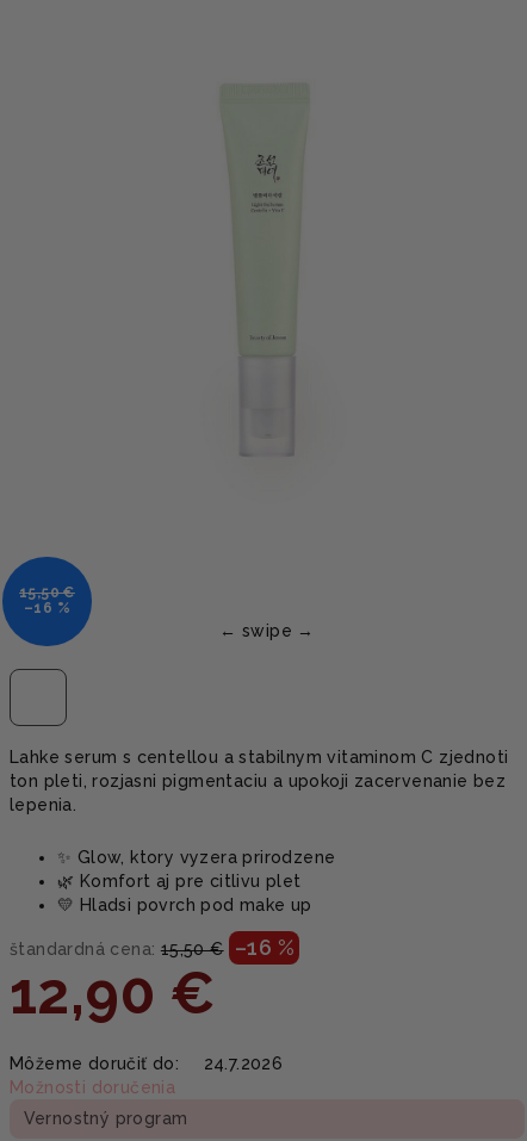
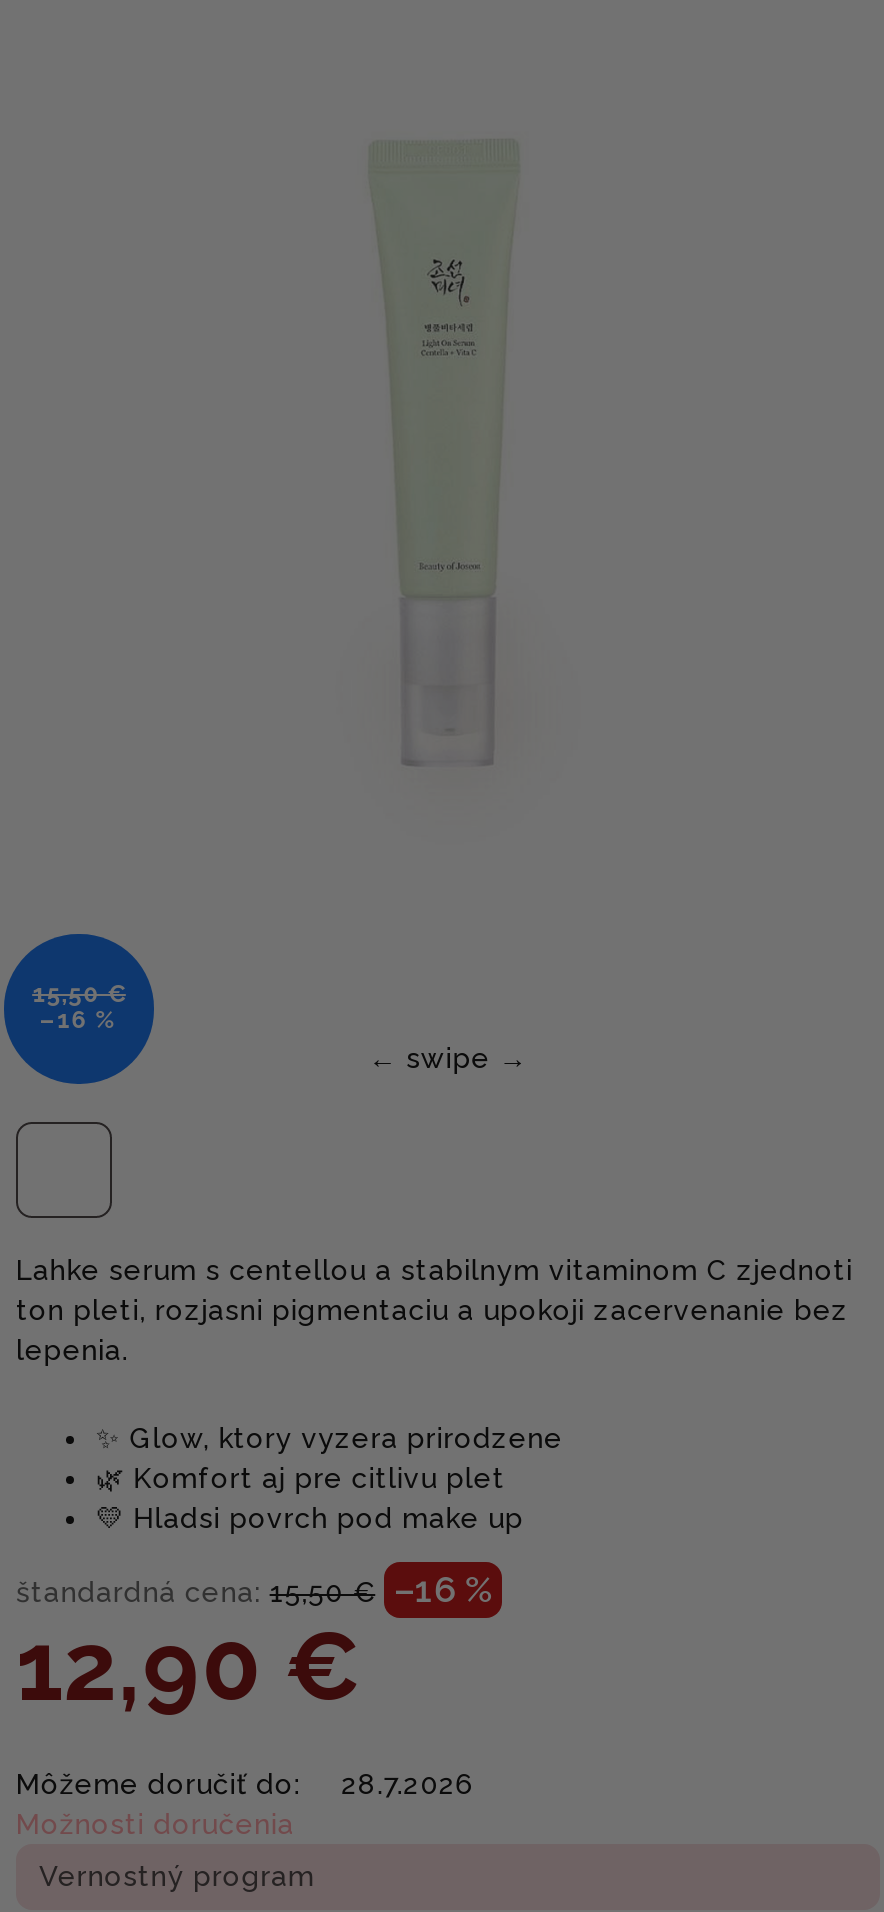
- Môžeme doručiť do: 24.7.2026
+ Môžeme doručiť do: 28.7.2026
